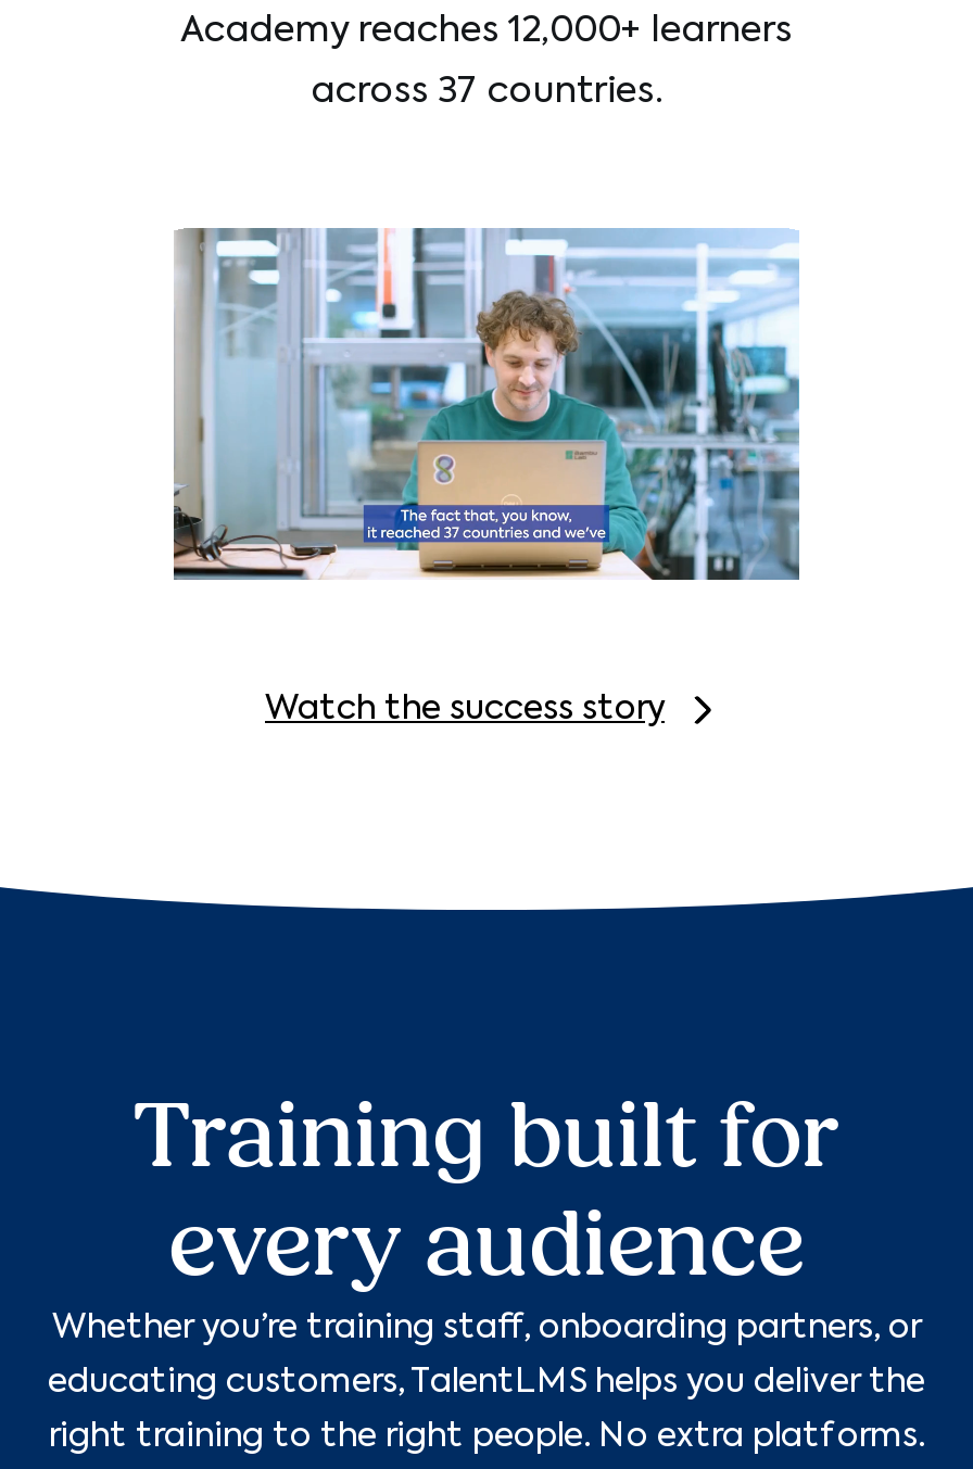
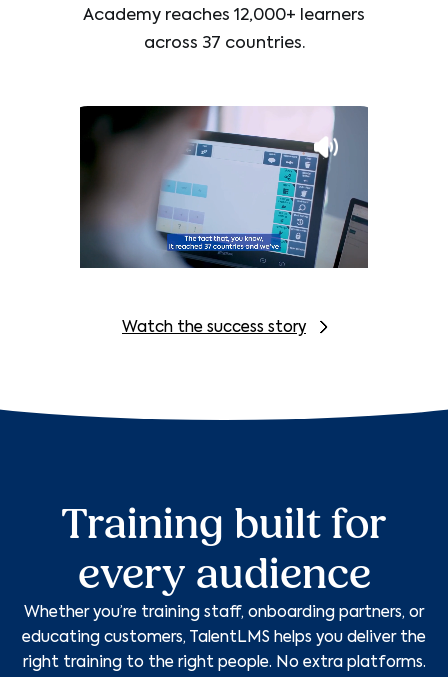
- [image]
+ [image]
